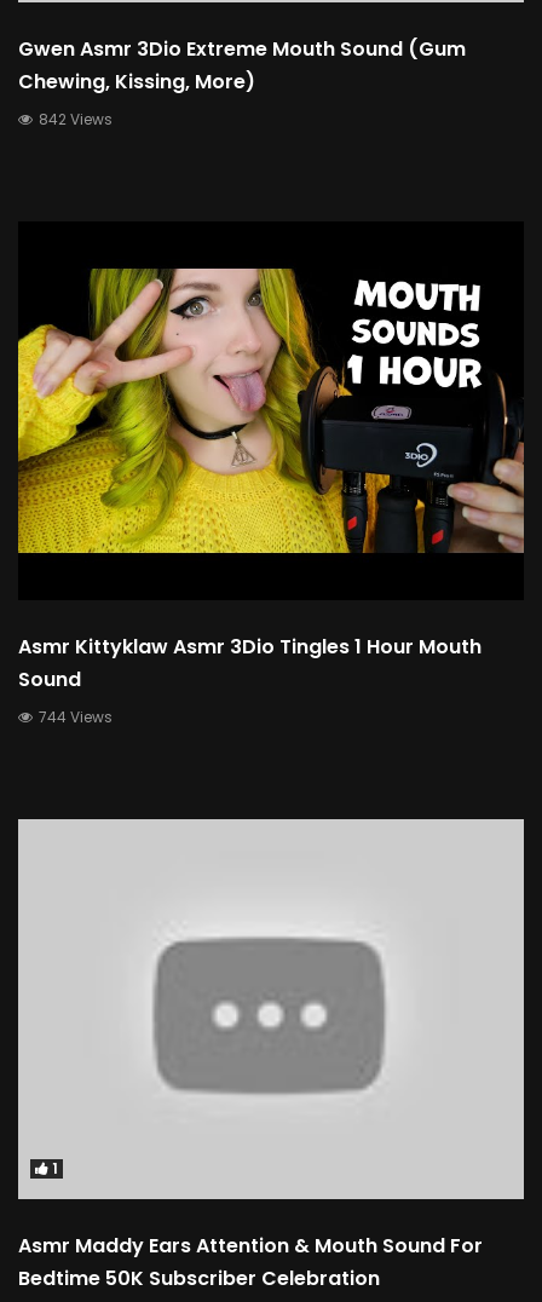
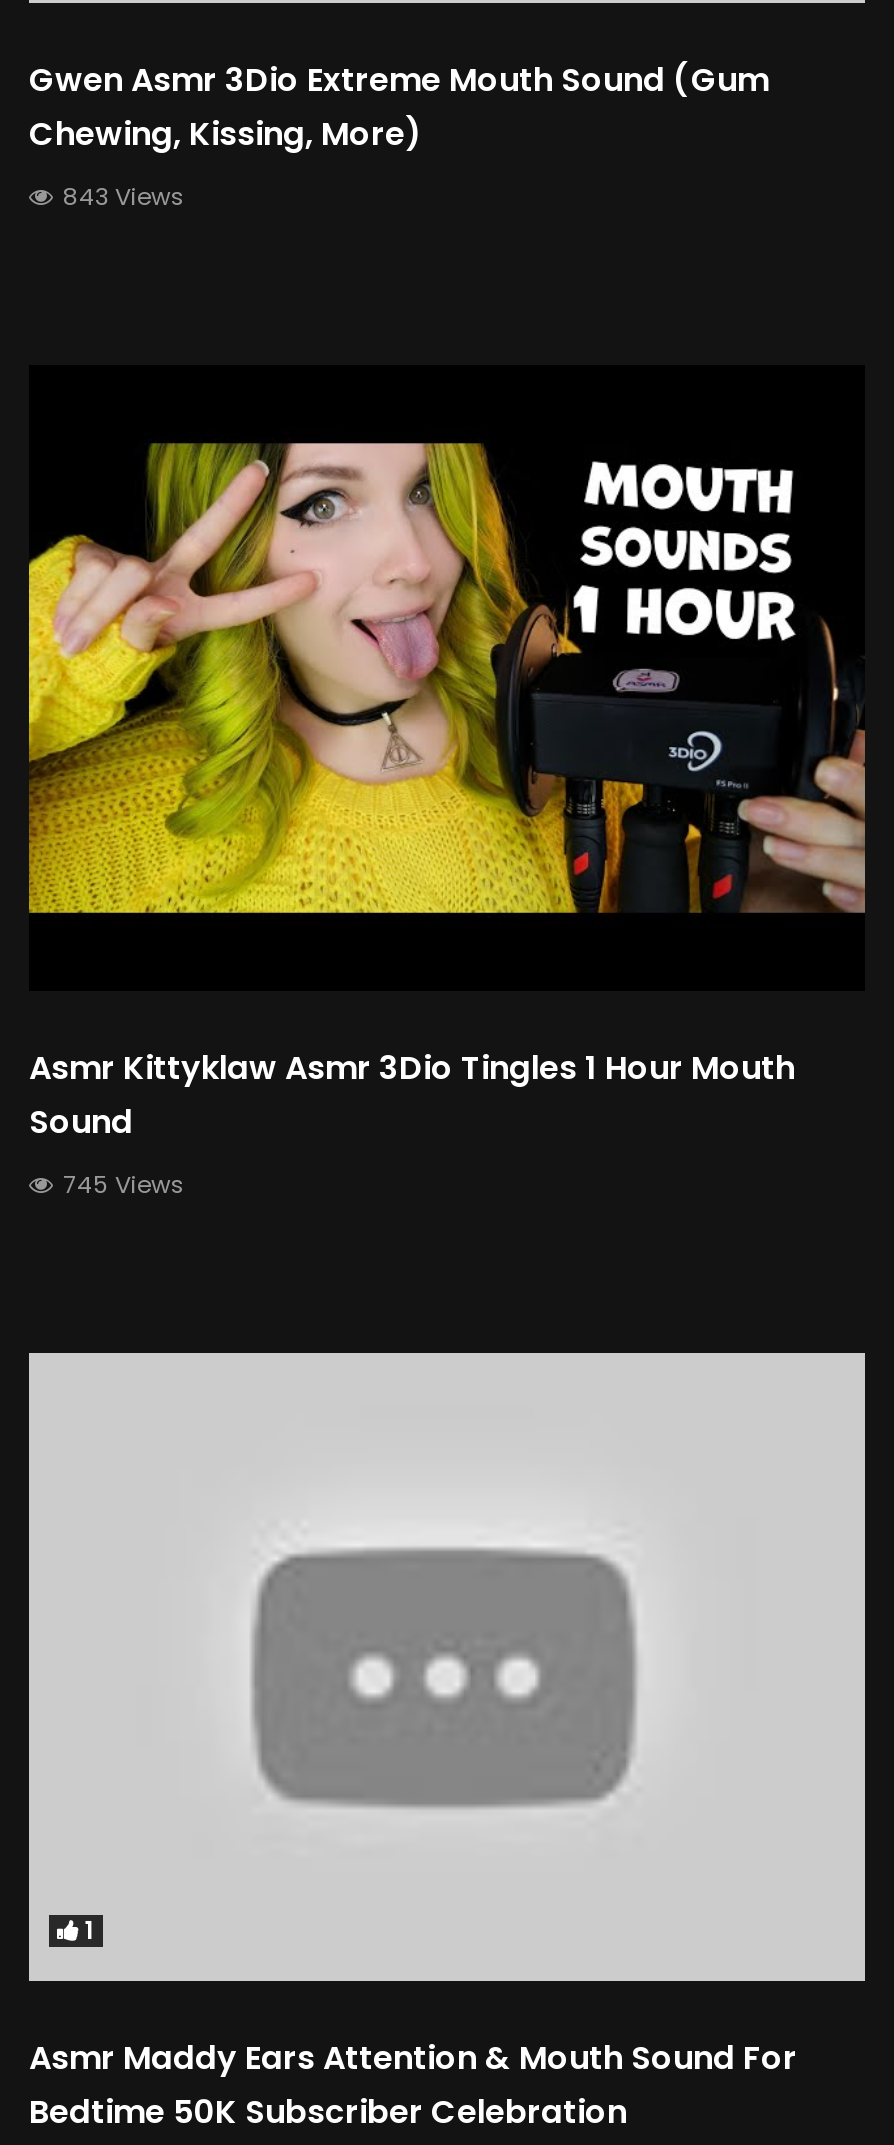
- 842 Views
+ 843 Views

- 744 Views
+ 745 Views
